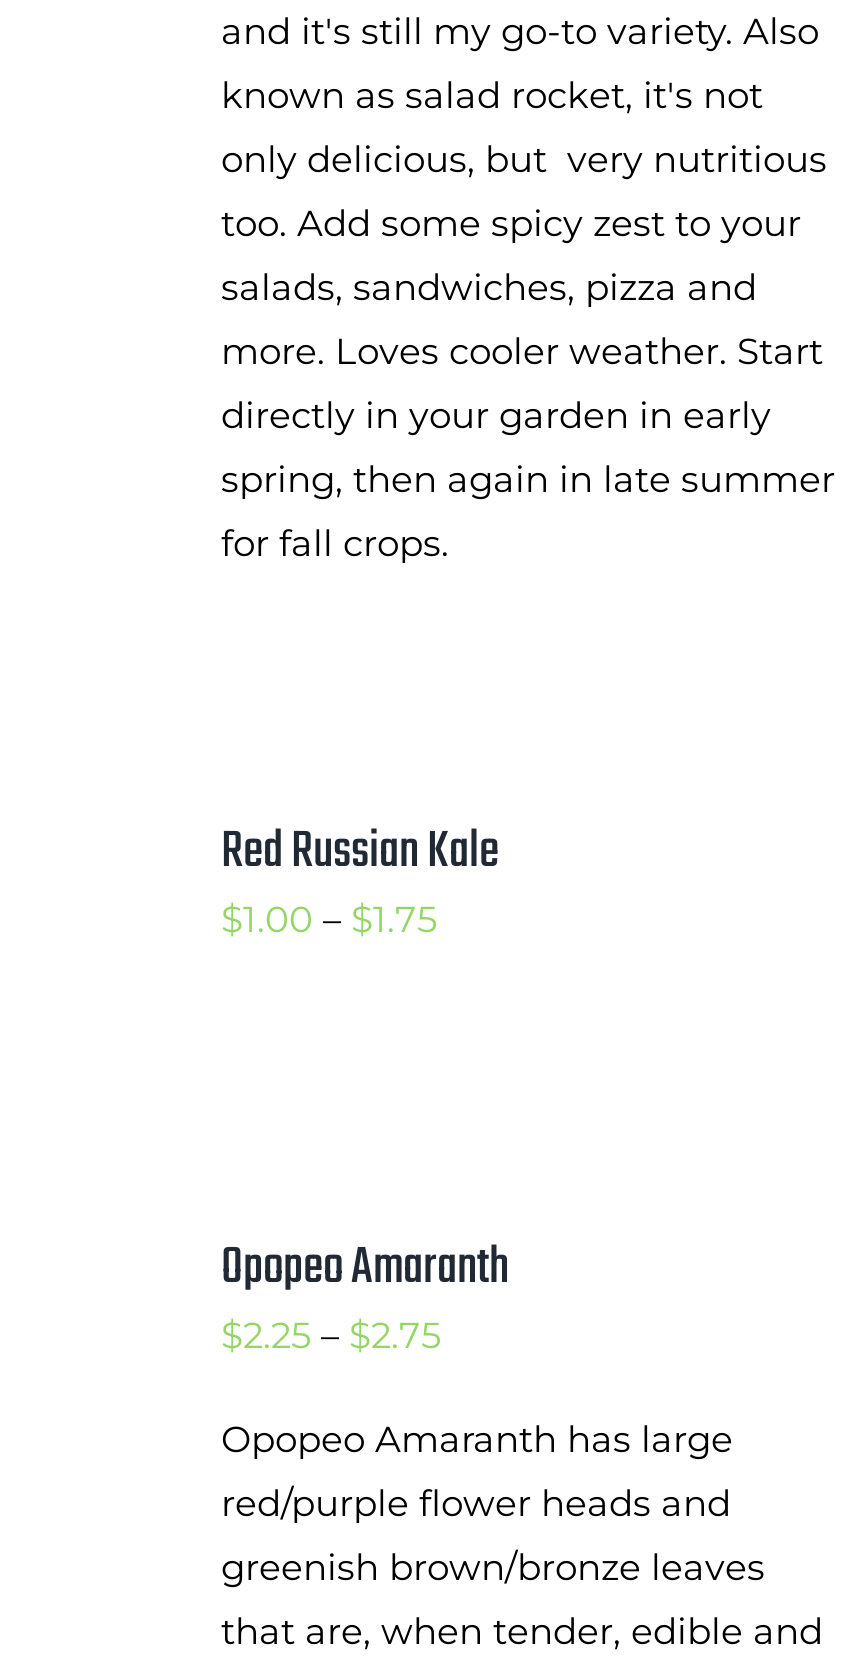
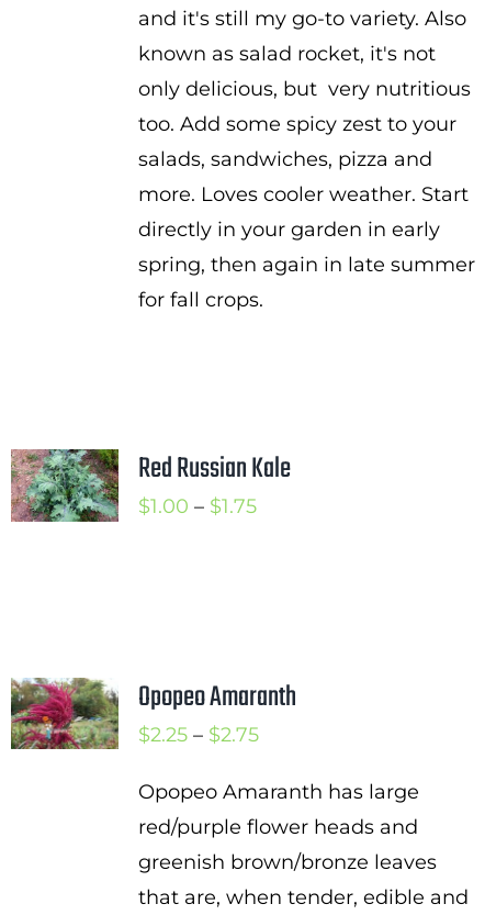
+ [image]

+ [image]
